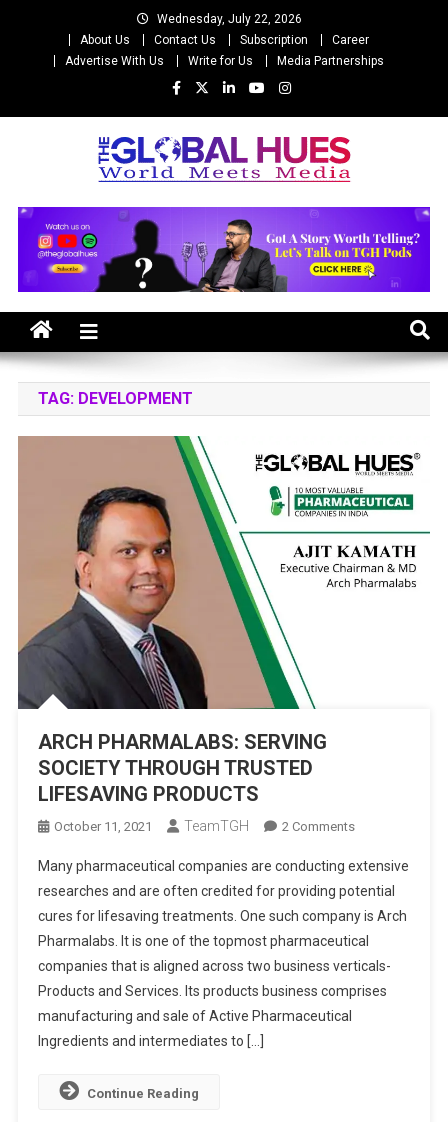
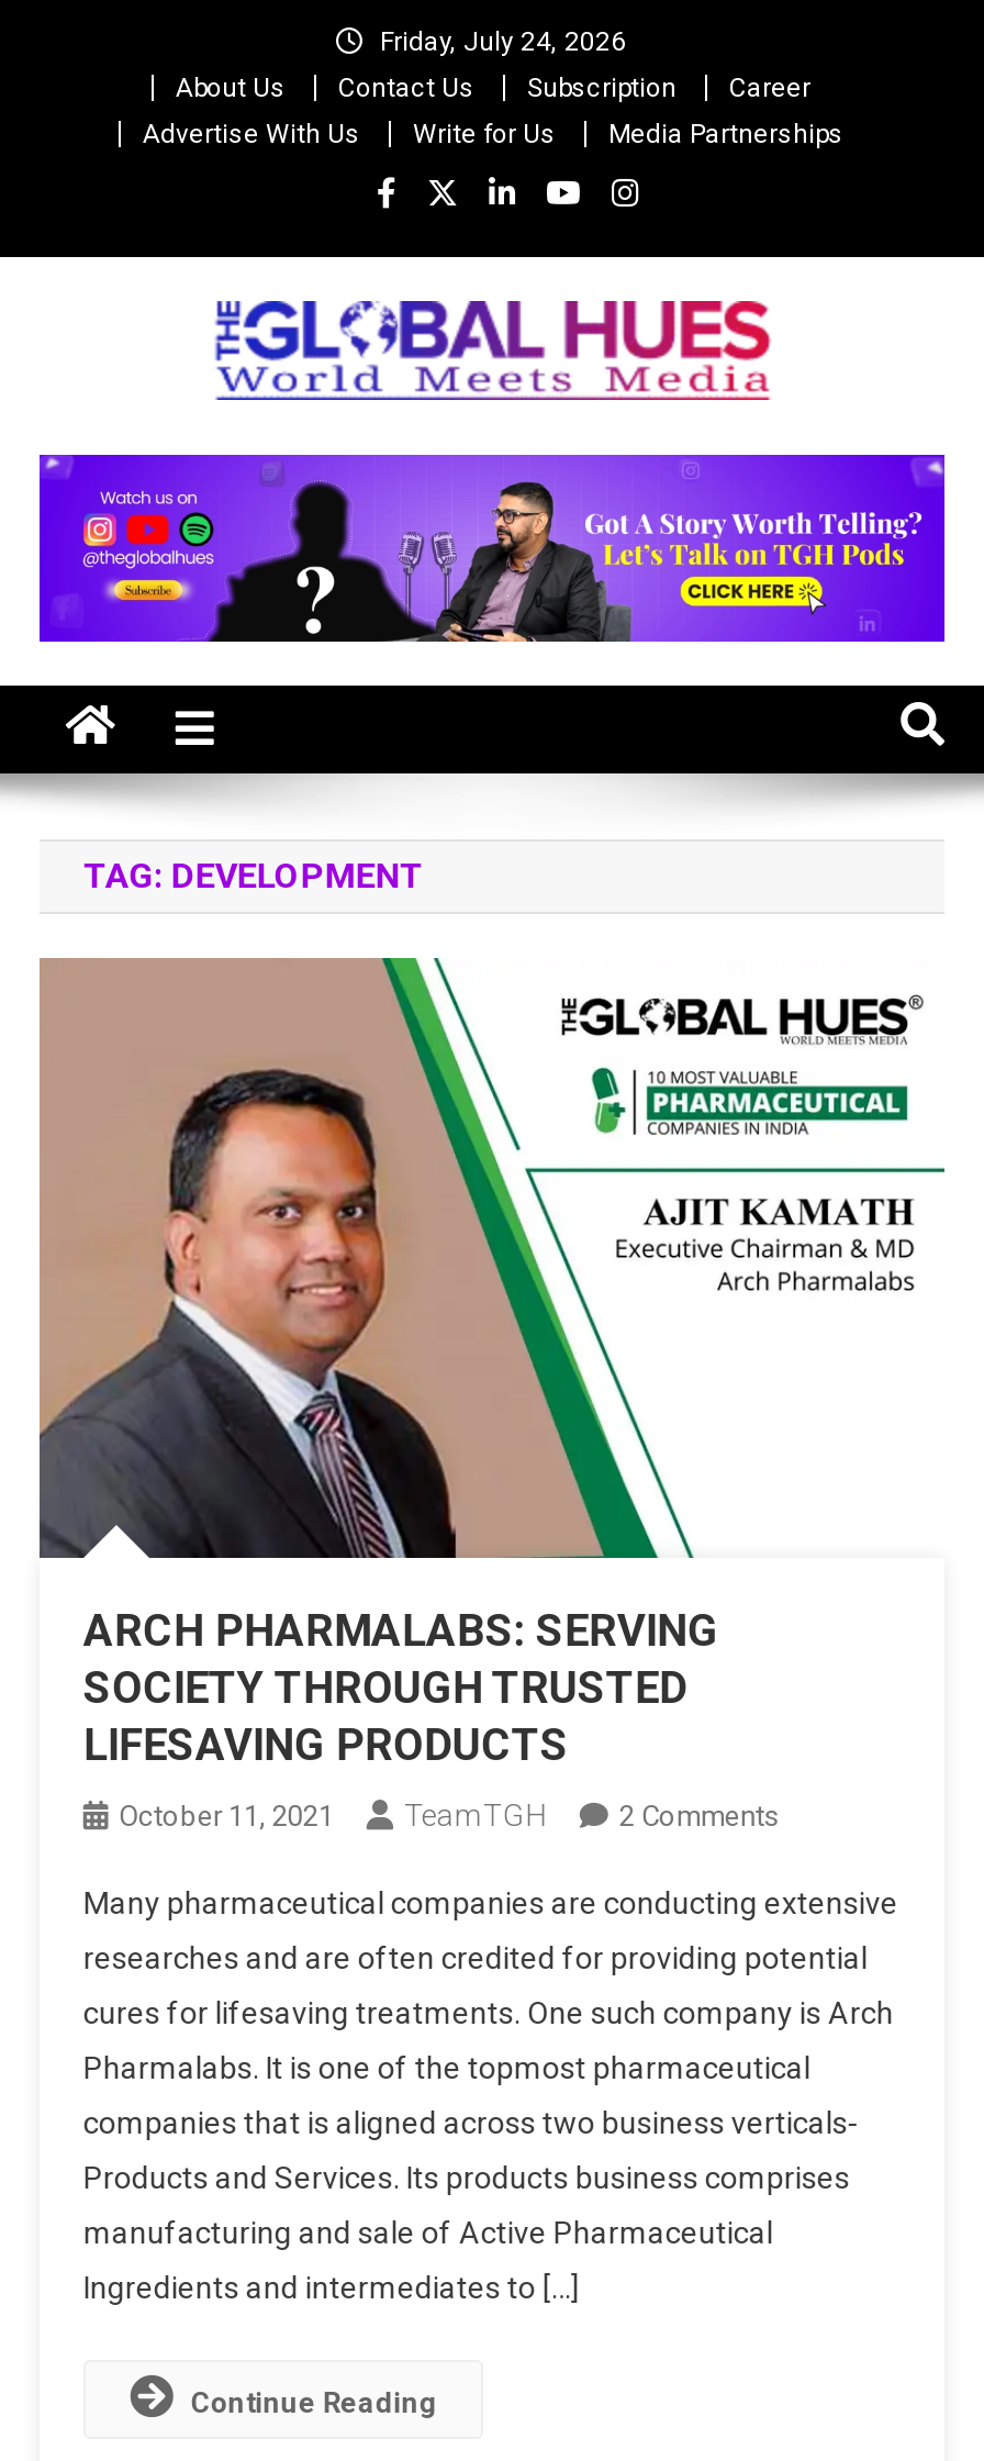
- Wednesday, July 22, 2026
+ Friday, July 24, 2026
